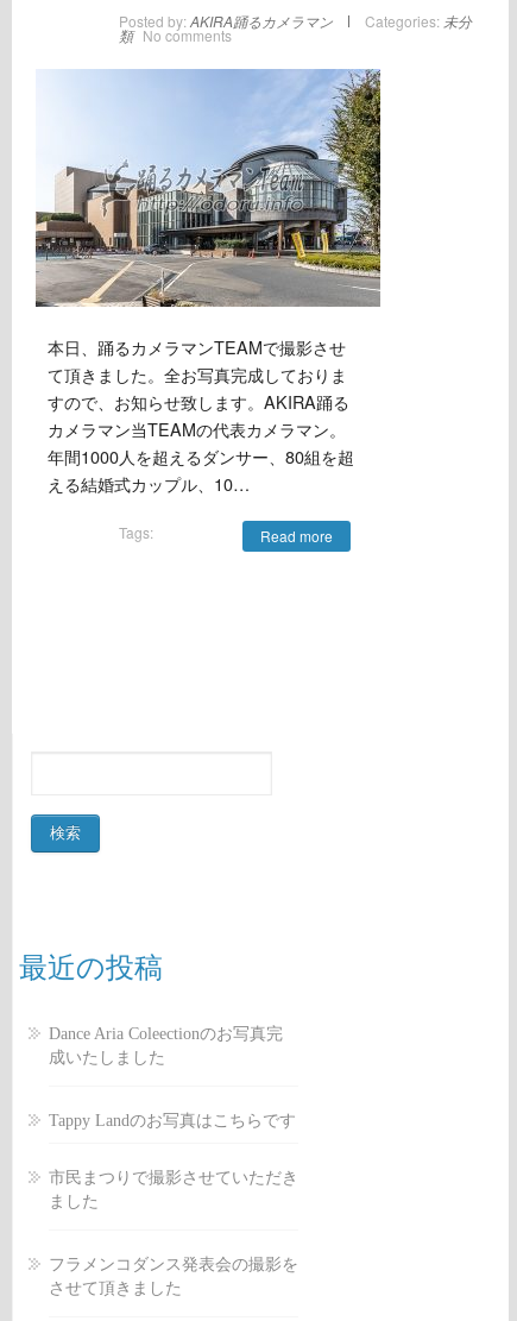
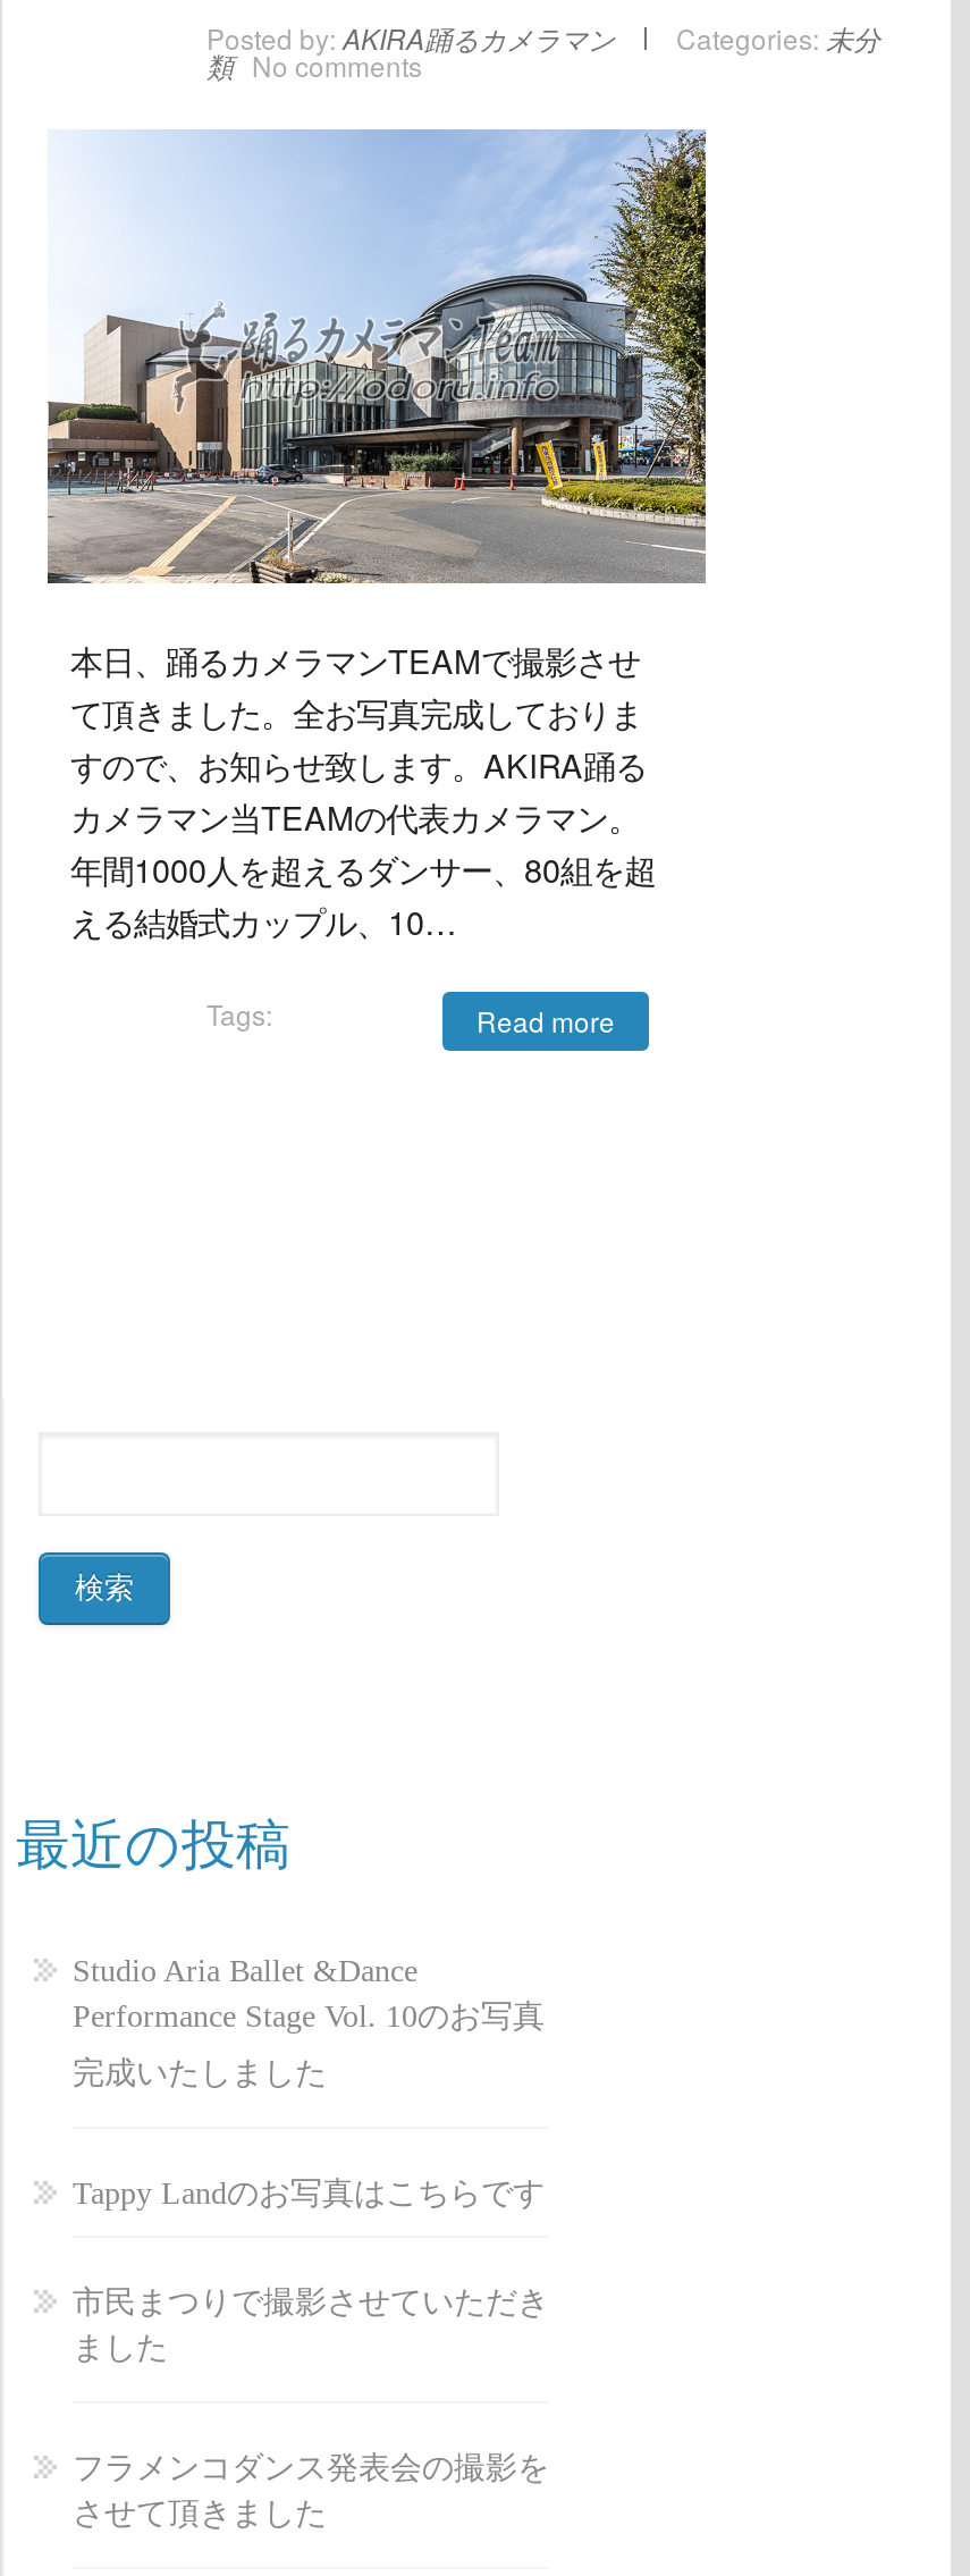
- Dance Aria Coleectionのお写真完
- 成いたしました
+ Studio Aria Ballet &Dance
+ Performance Stage Vol. 10のお写真
+ 完成いたしました
